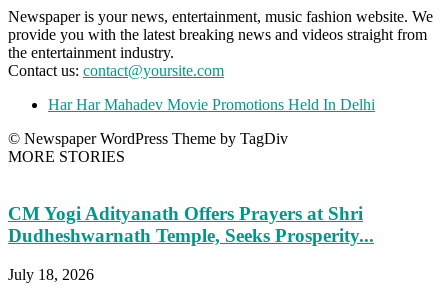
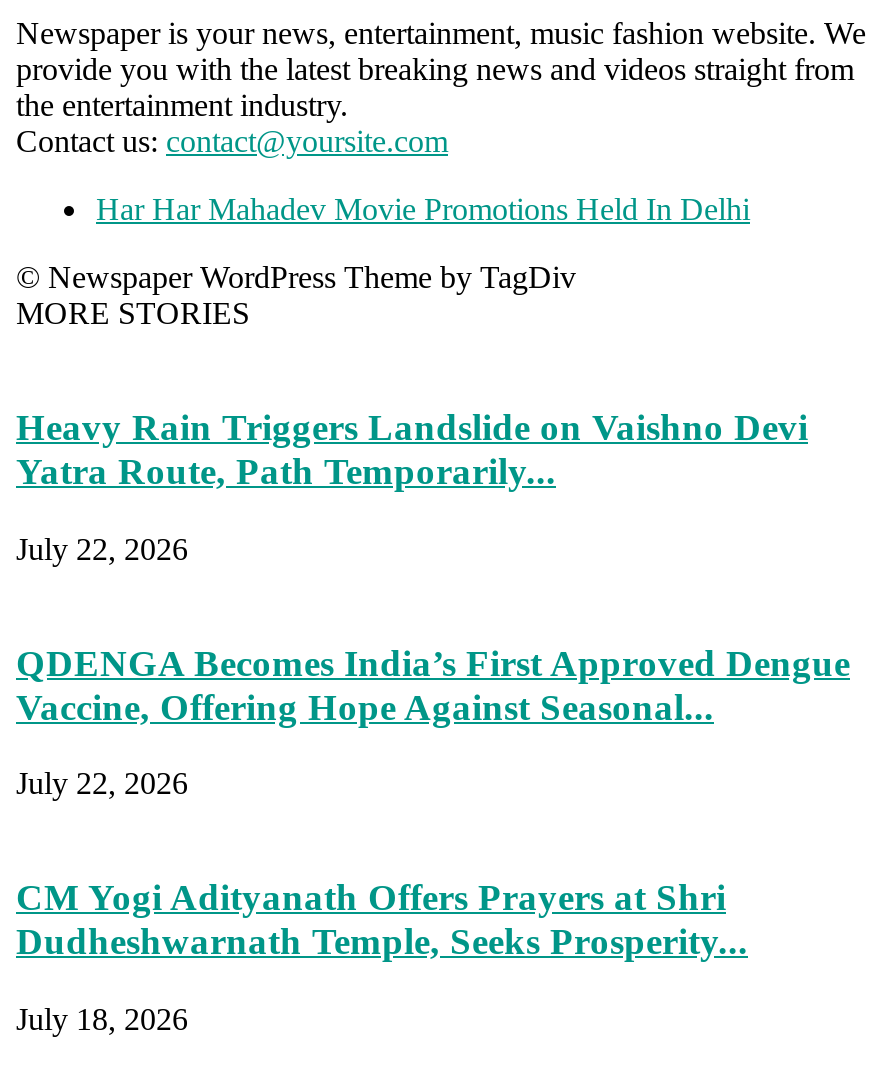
+ Heavy Rain Triggers Landslide on Vaishno Devi
+ Yatra Route, Path Temporarily...
+ July 22, 2026
+ QDENGA Becomes India’s First Approved Dengue
+ Vaccine, Offering Hope Against Seasonal...
+ July 22, 2026
